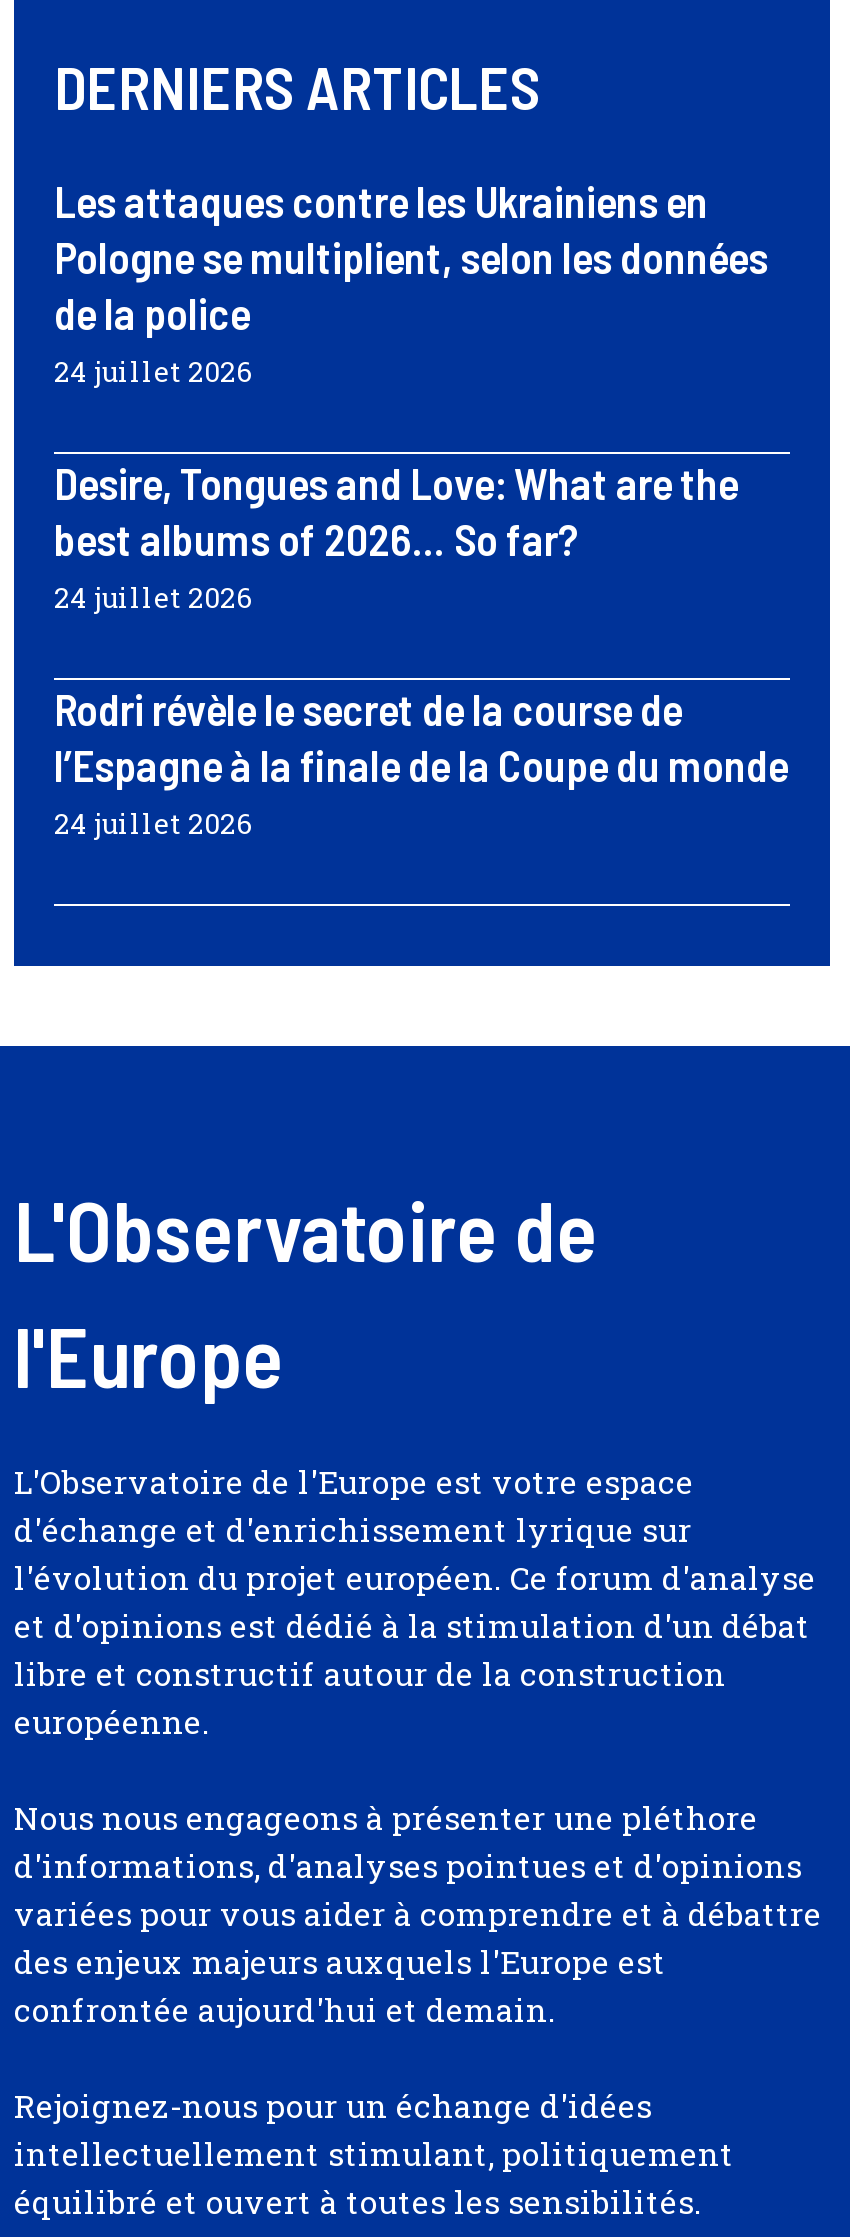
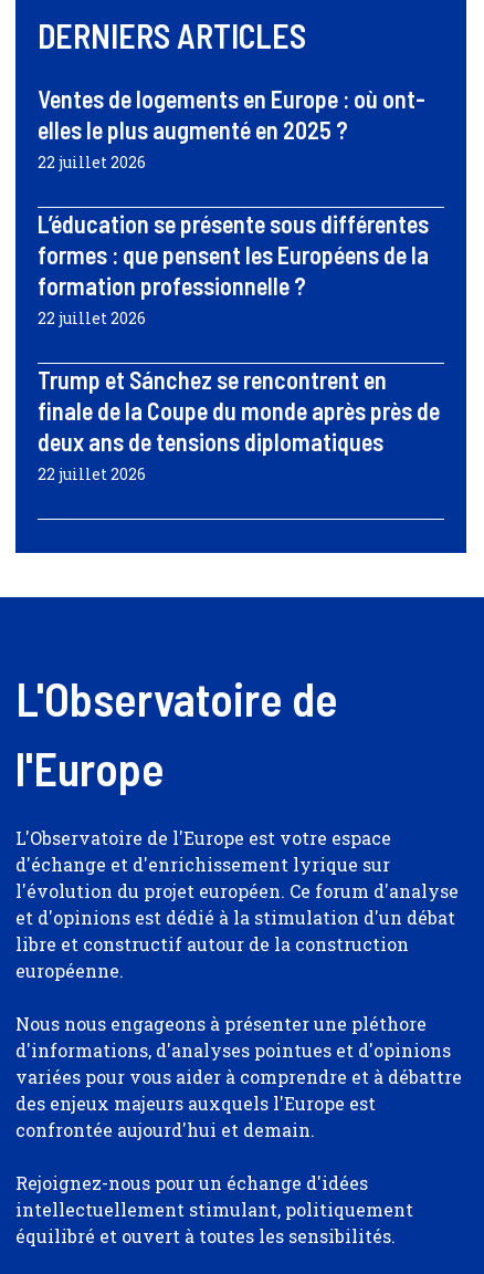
- Les attaques contre les Ukrainiens en
- Pologne se multiplient, selon les données
- de la police
- 24 juillet 2026
+ Ventes de logements en Europe : où ont-
+ elles le plus augmenté en 2025 ?
+ 22 juillet 2026

- Desire, Tongues and Love: What are the
- best albums of 2026… So far?
- 24 juillet 2026
+ L’éducation se présente sous différentes
+ formes : que pensent les Européens de la
+ formation professionnelle ?
+ 22 juillet 2026

- Rodri révèle le secret de la course de
- l’Espagne à la finale de la Coupe du monde
- 24 juillet 2026
+ Trump et Sánchez se rencontrent en
+ finale de la Coupe du monde après près de
+ deux ans de tensions diplomatiques
+ 22 juillet 2026
